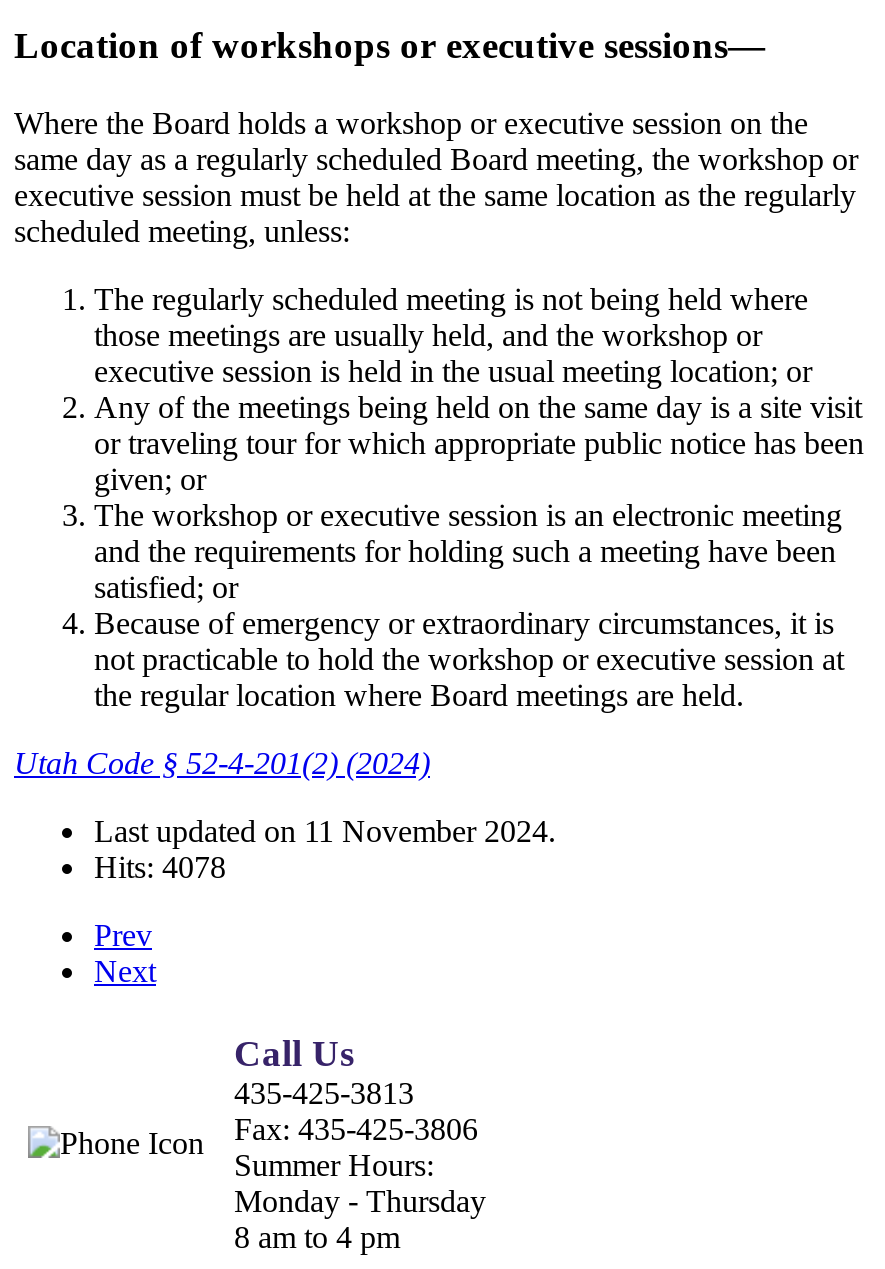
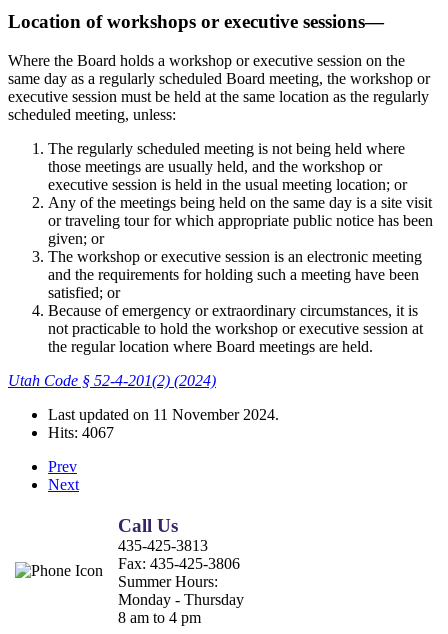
- Hits: 4078
+ Hits: 4067
